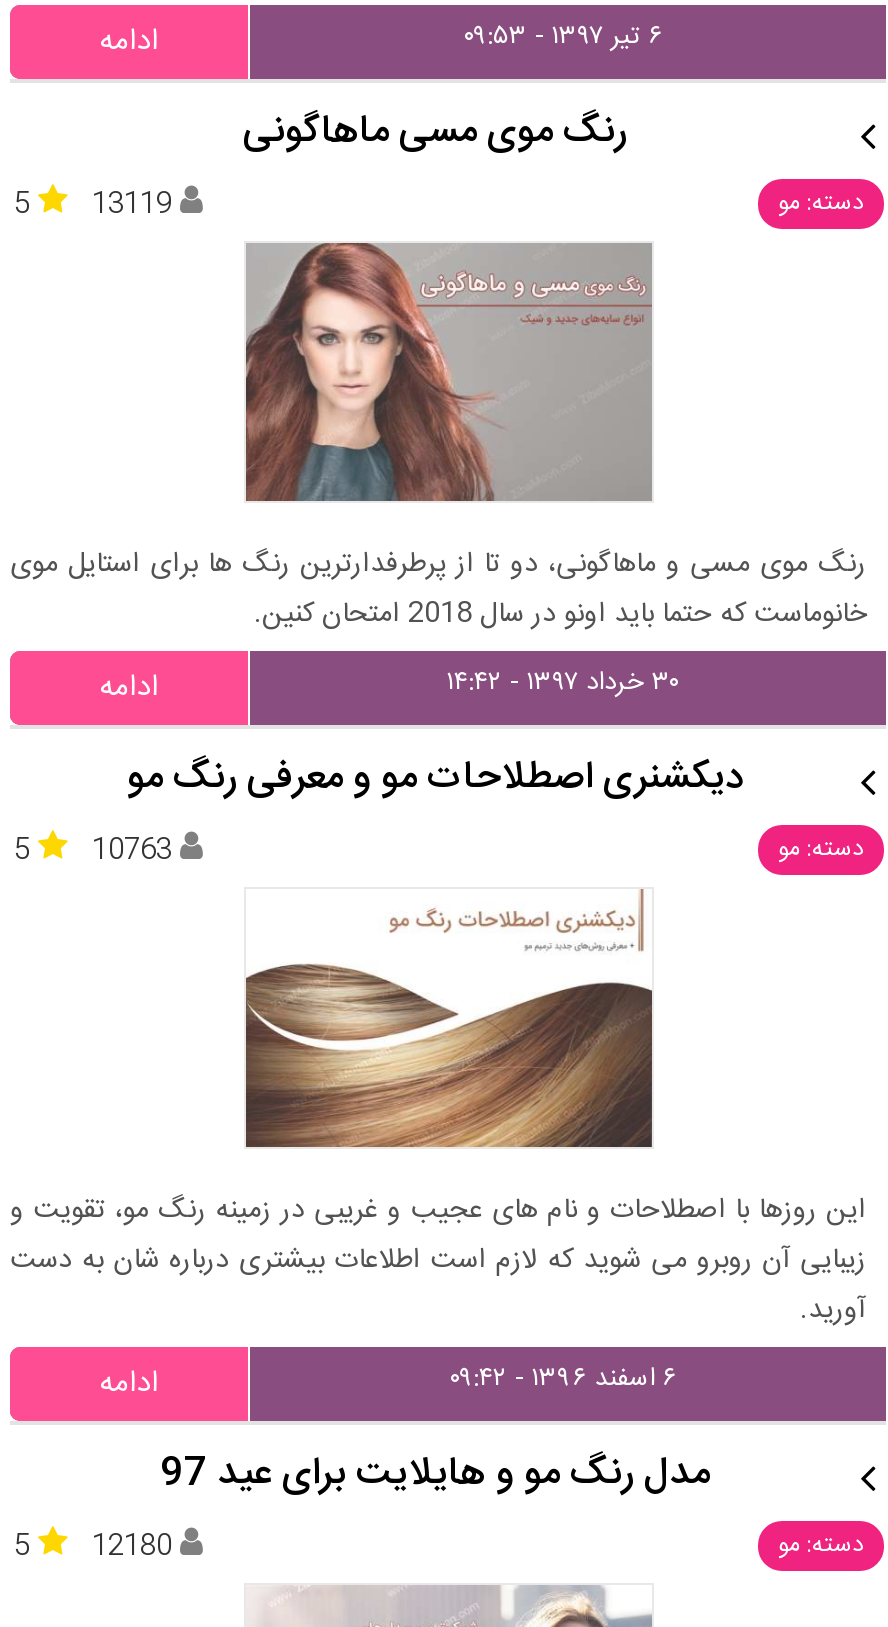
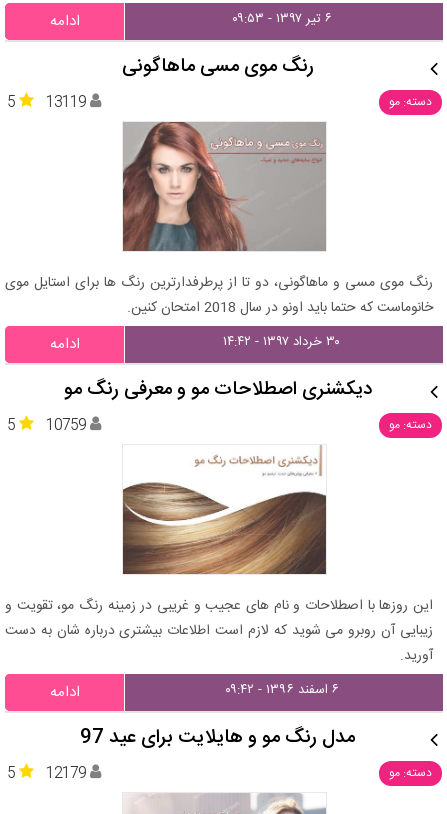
- 5 10763
+ 5 10759

- 5 12180
+ 5 12179
